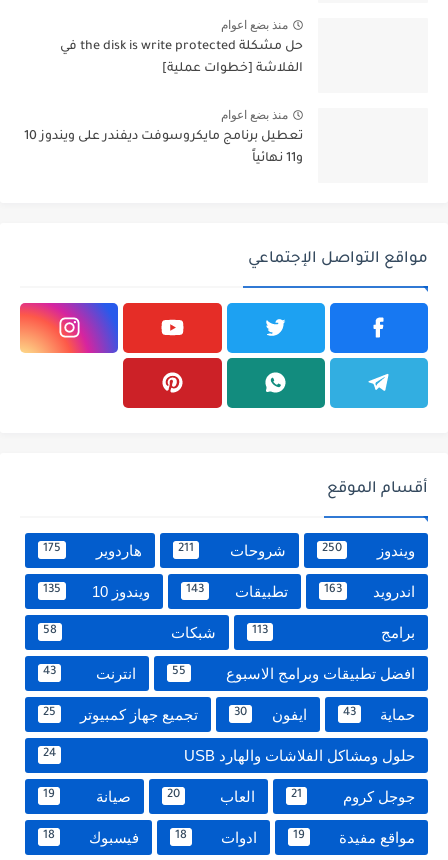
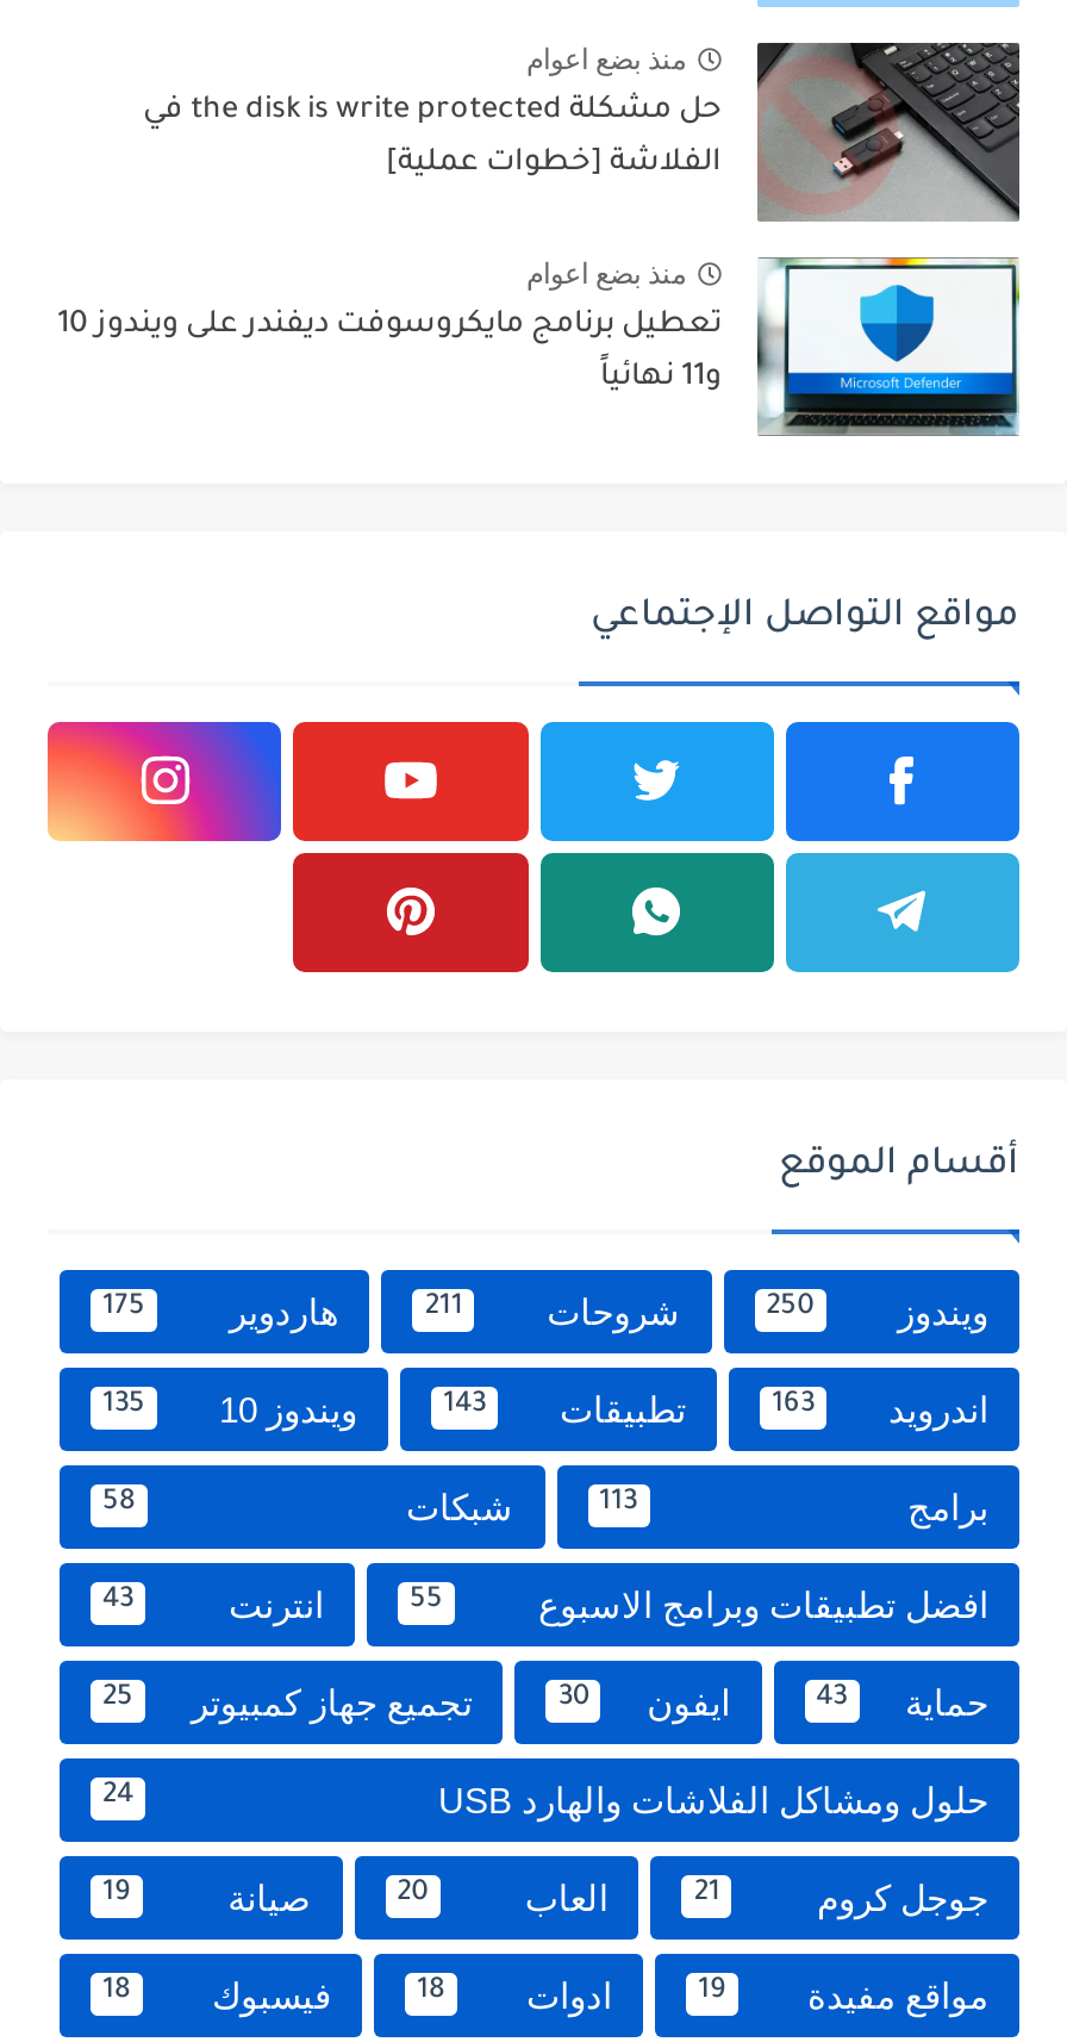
+ [image]

+ [image]
